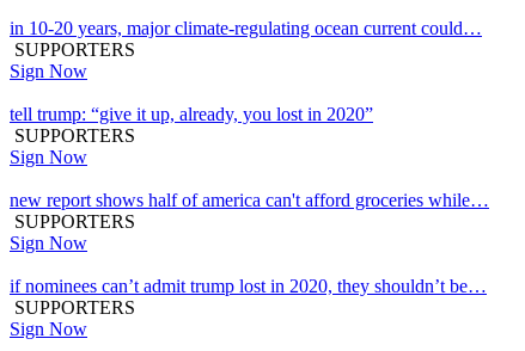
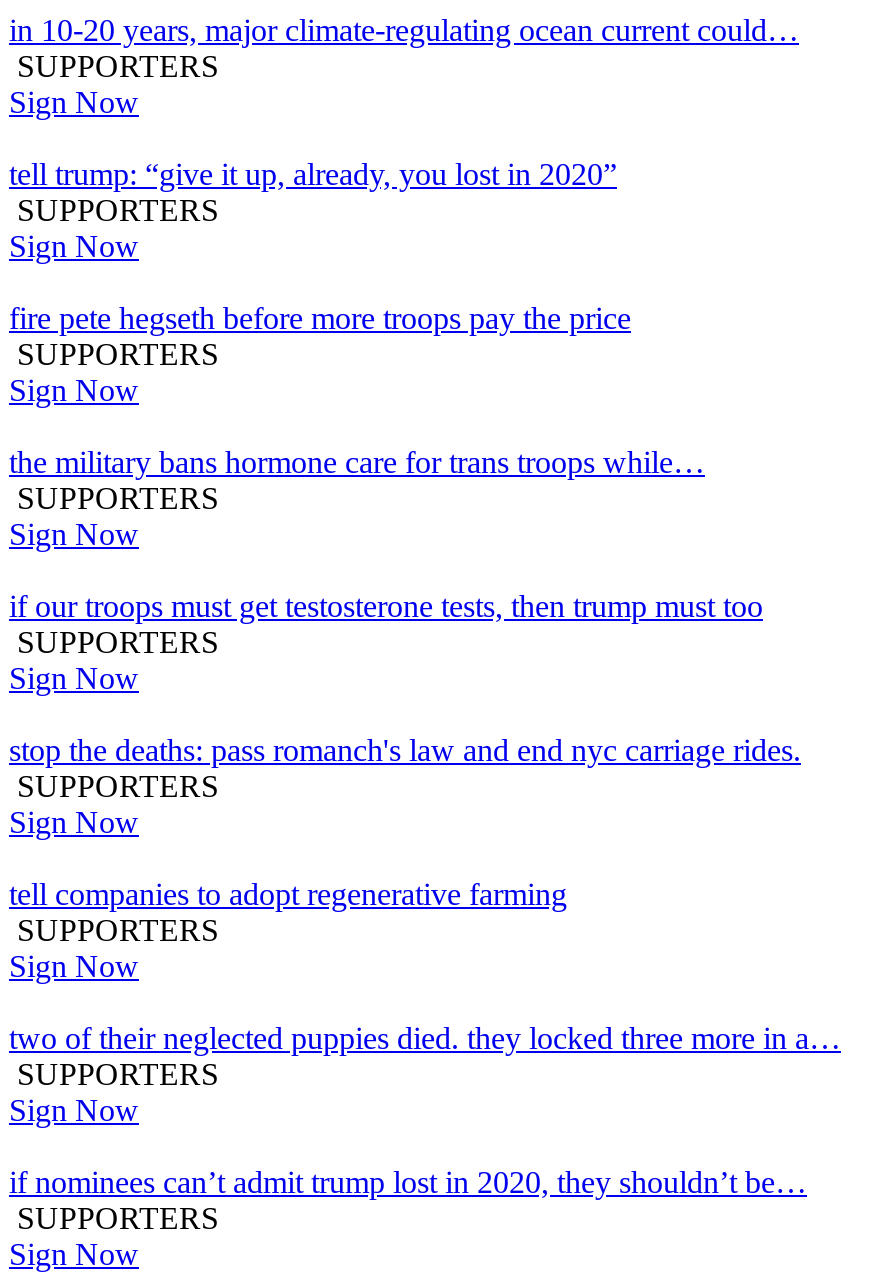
- new report shows half of america can't afford groceries while…
+ fire pete hegseth before more troops pay the price
+ SUPPORTERS
+ Sign Now
+ the military bans hormone care for trans troops while…
+ SUPPORTERS
+ Sign Now
+ if our troops must get testosterone tests, then trump must too
+ SUPPORTERS
+ Sign Now
+ stop the deaths: pass romanch's law and end nyc carriage rides.
+ SUPPORTERS
+ Sign Now
+ tell companies to adopt regenerative farming
+ SUPPORTERS
+ Sign Now
+ two of their neglected puppies died. they locked three more in a…
